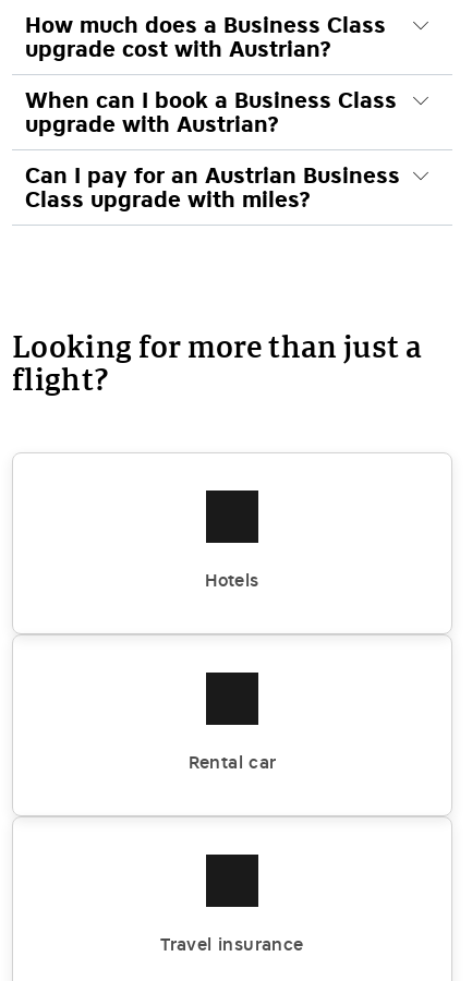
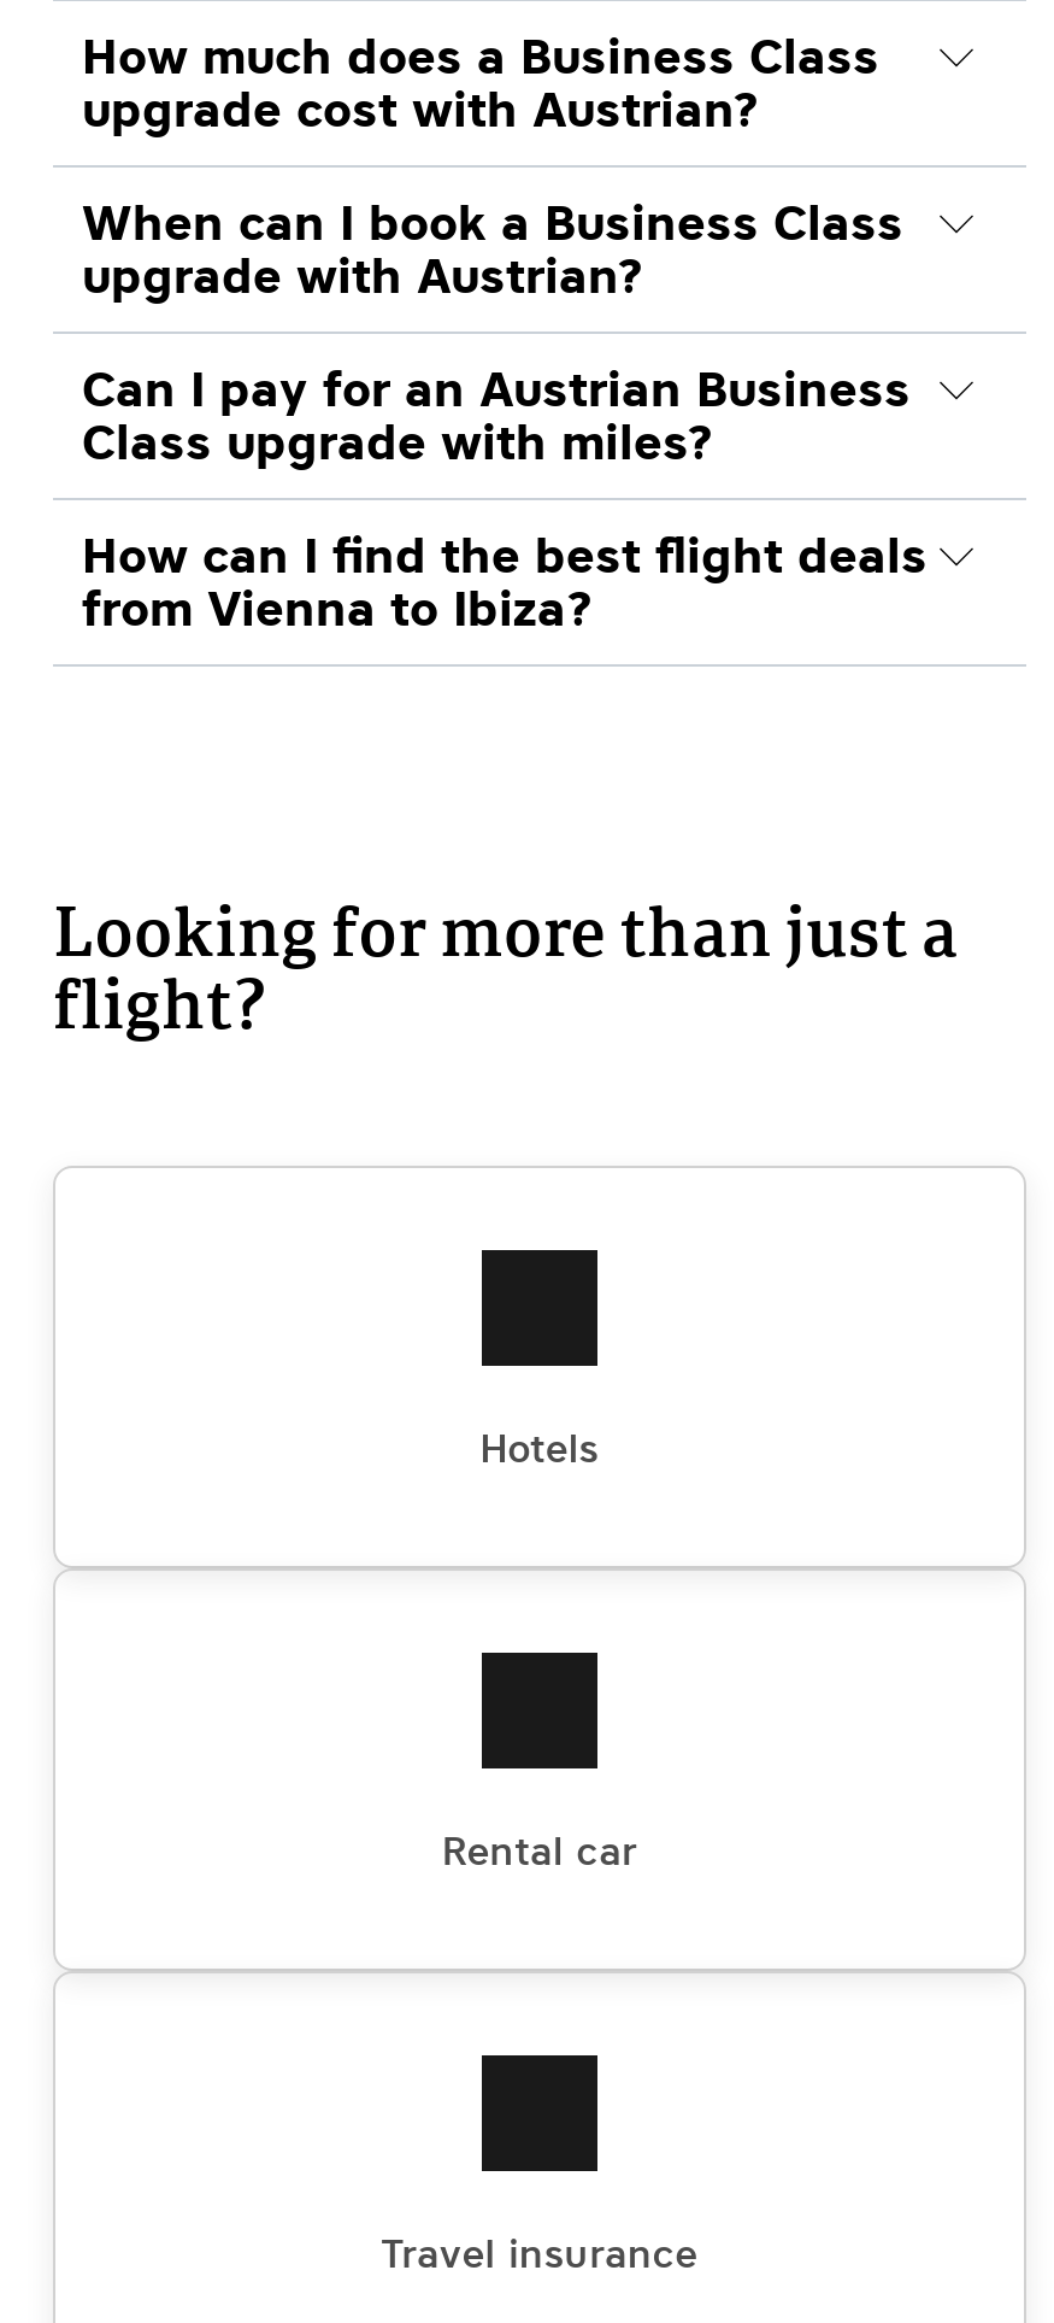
+ How can I find the best flight deals
+ from Vienna to Ibiza?
